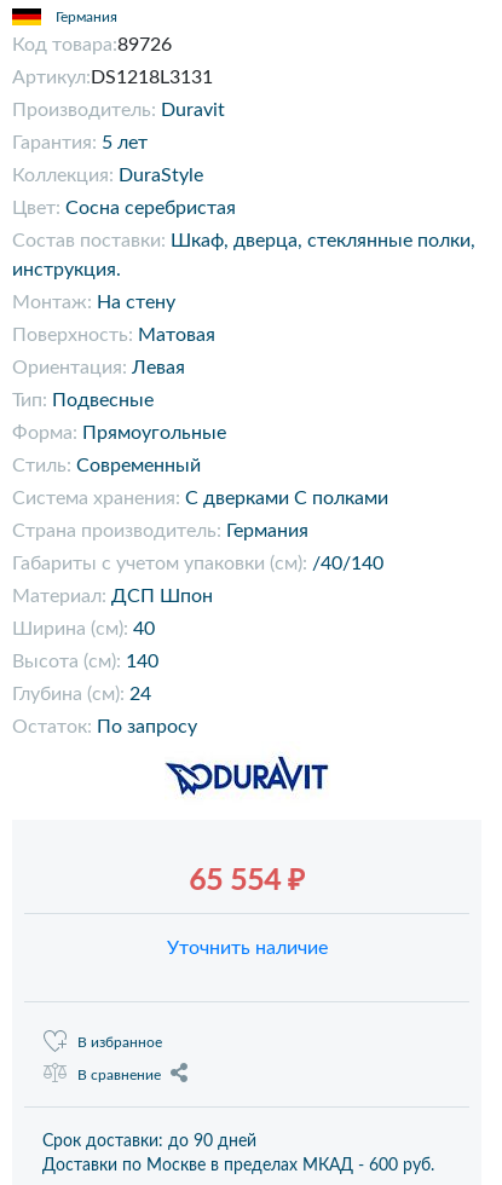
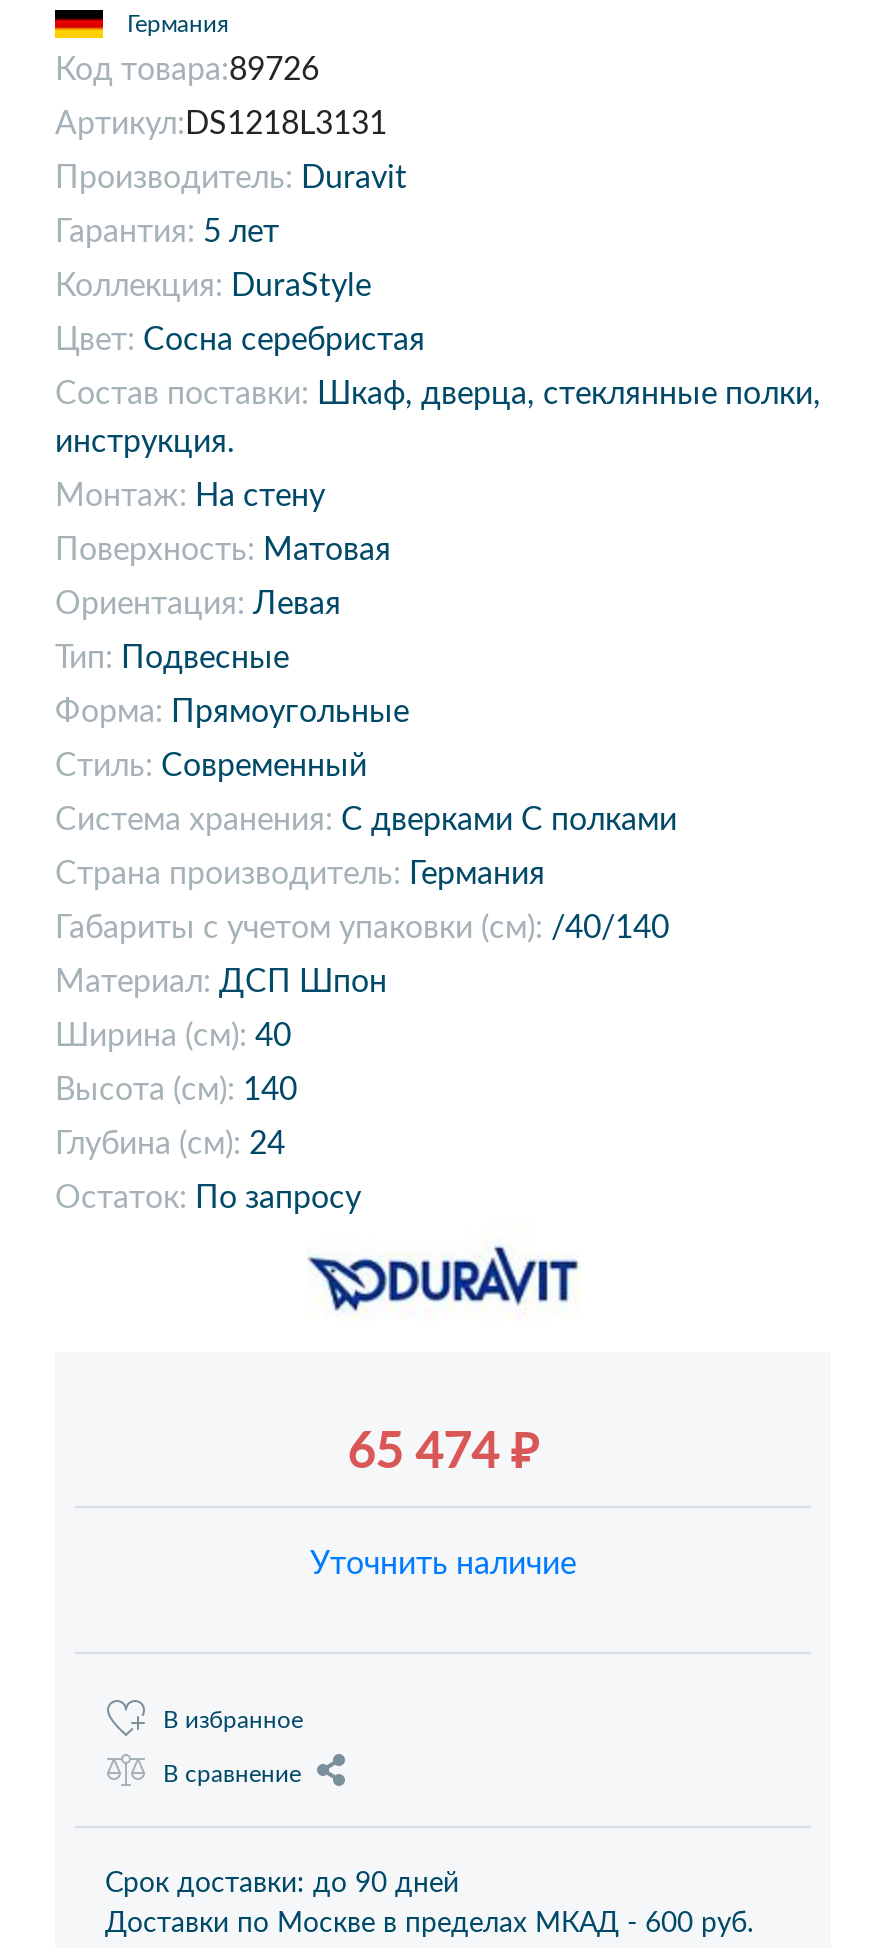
- 65 554 ₽
+ 65 474 ₽
